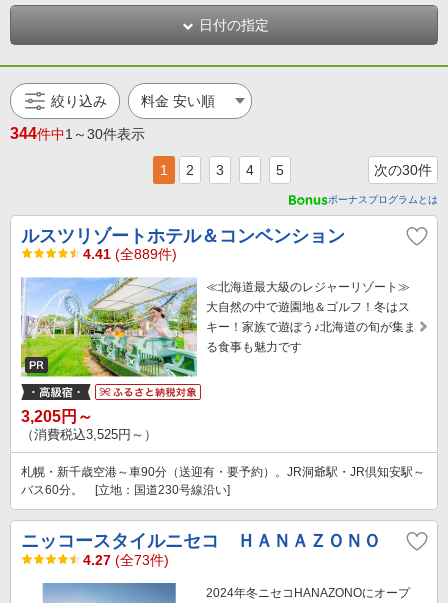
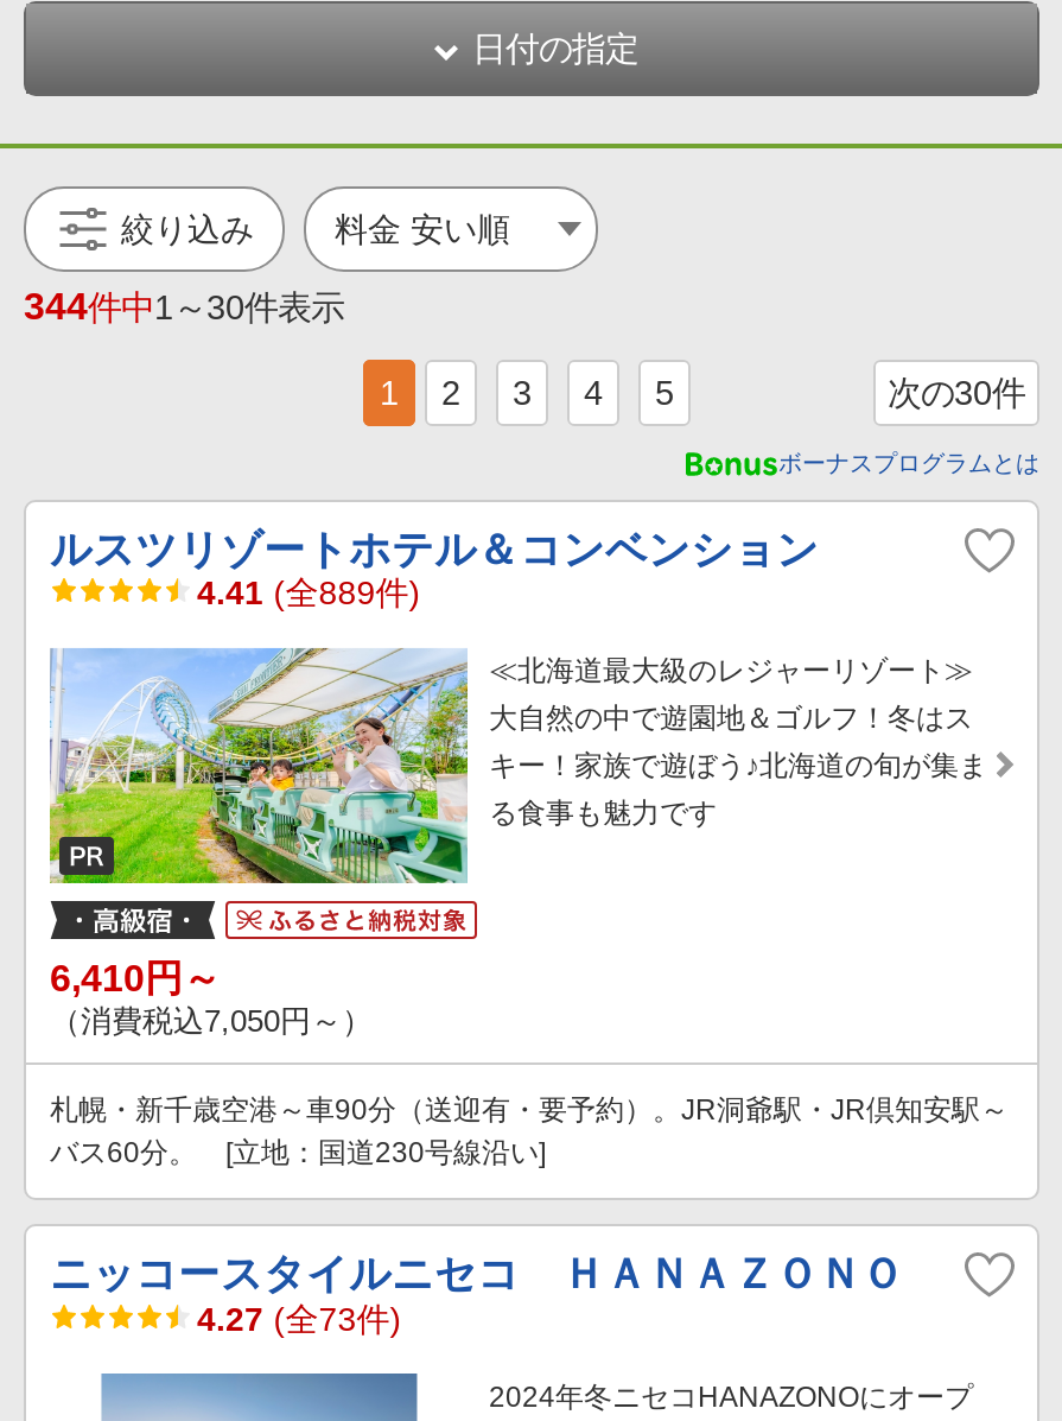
- 3,205円～
+ 6,410円～

- （消費税込3,525円～）
+ （消費税込7,050円～）
